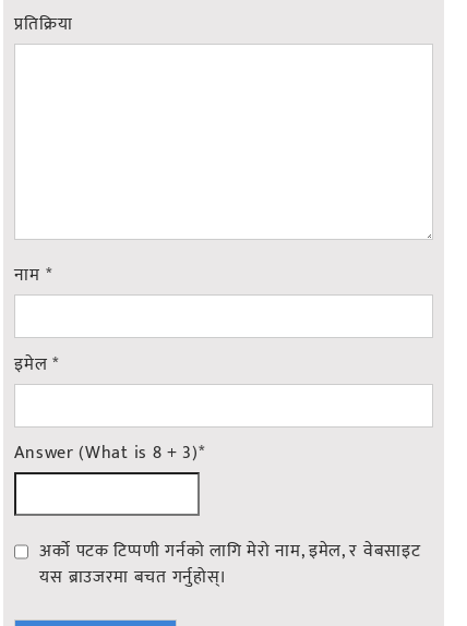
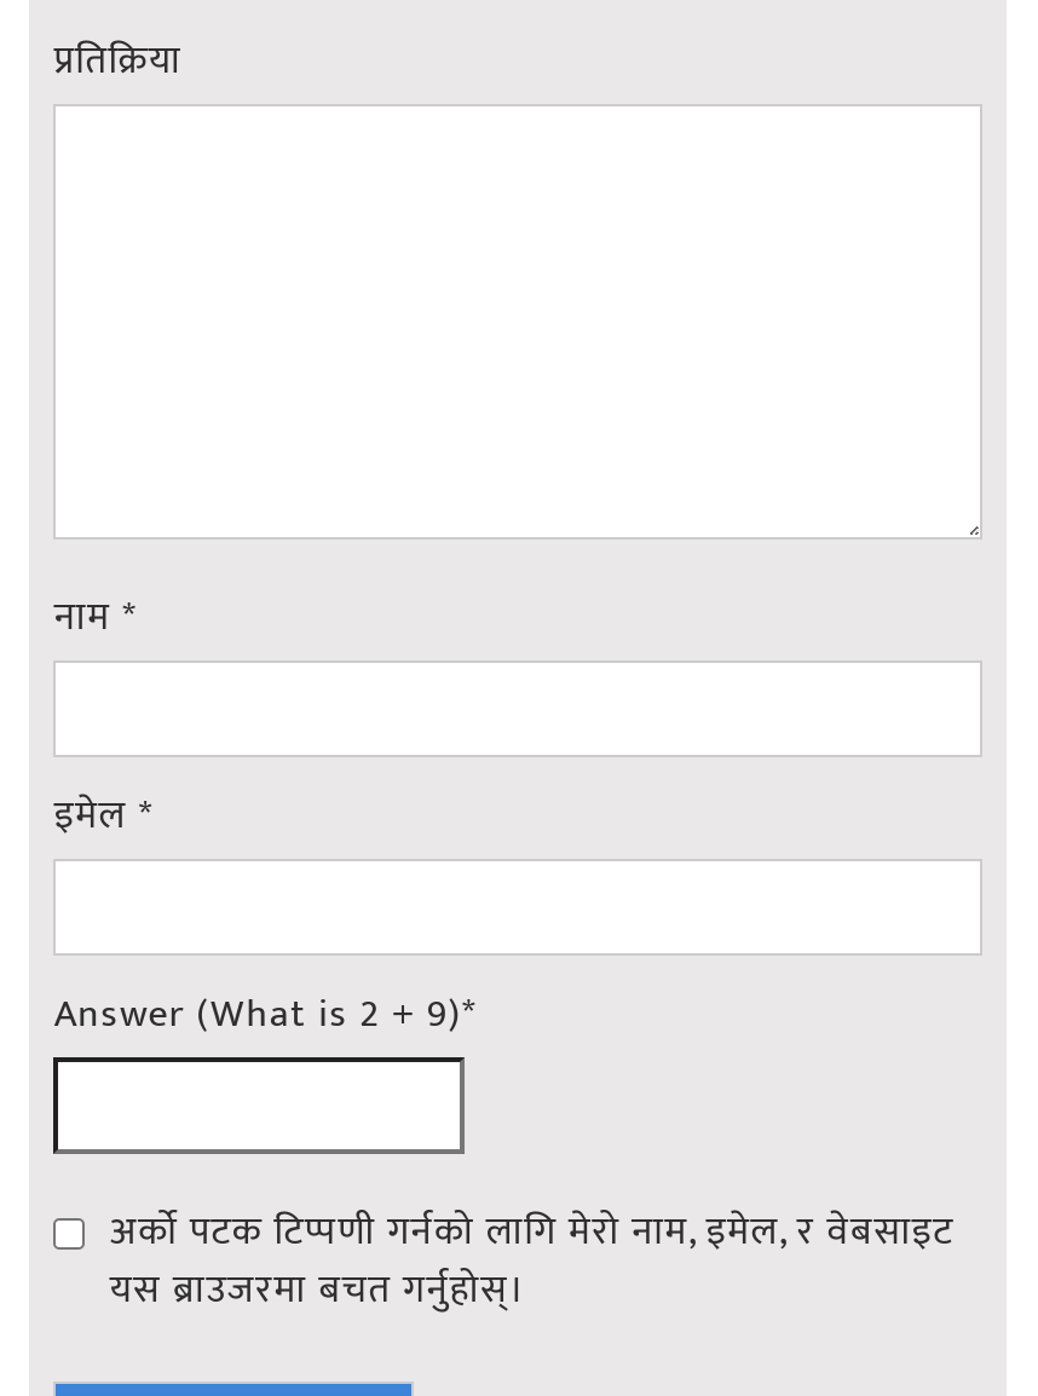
- Answer (What is 8 + 3)*
+ Answer (What is 2 + 9)*
